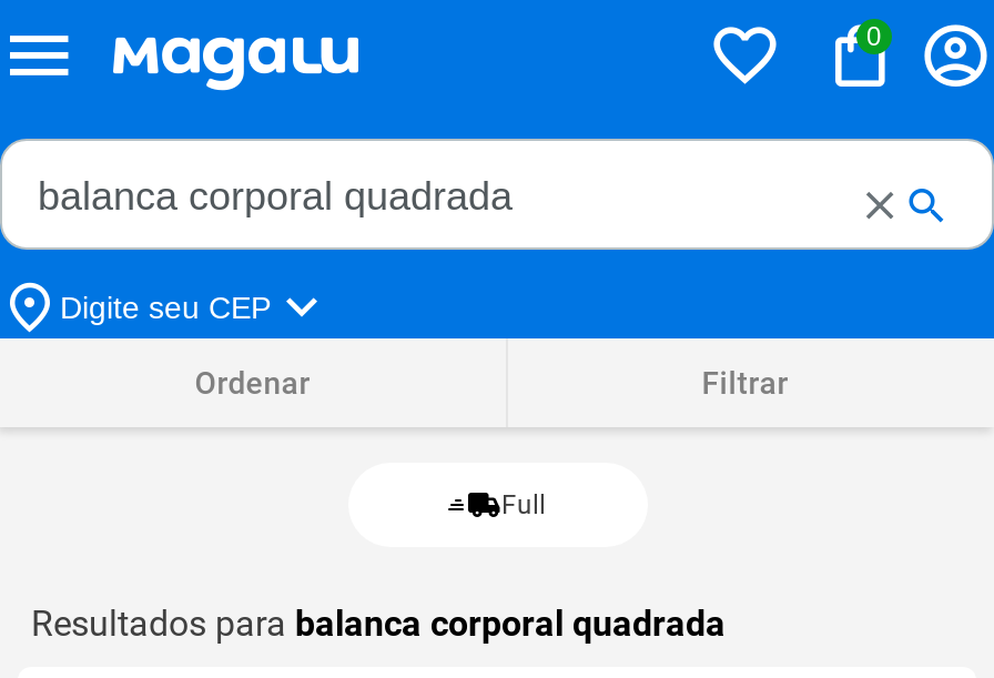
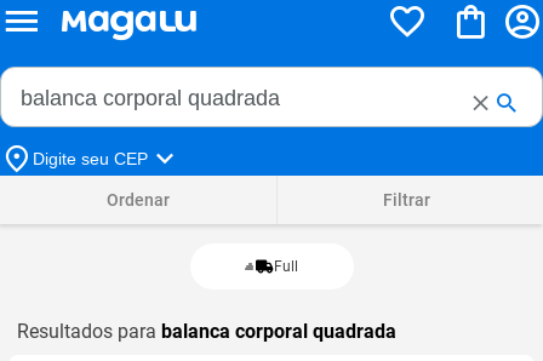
- 0
